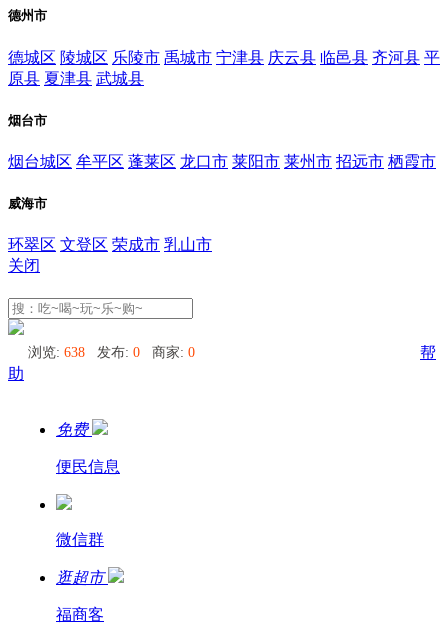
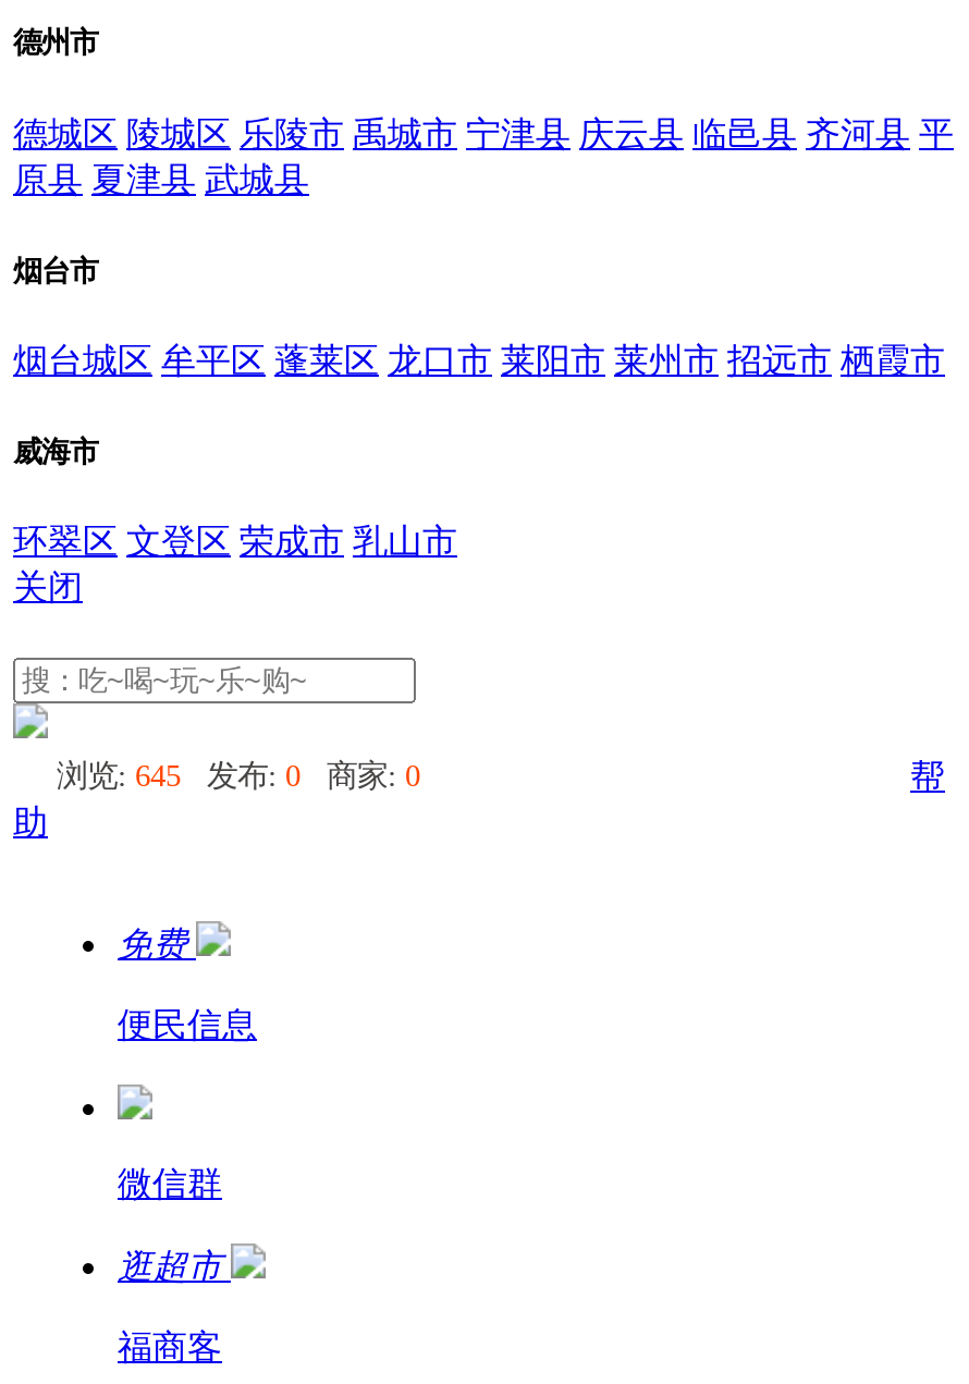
- 浏览: 638发布: 0商家: 0
+ 浏览: 645发布: 0商家: 0
